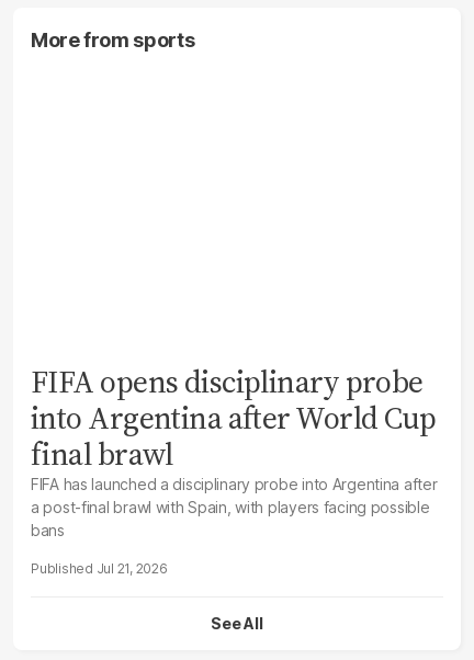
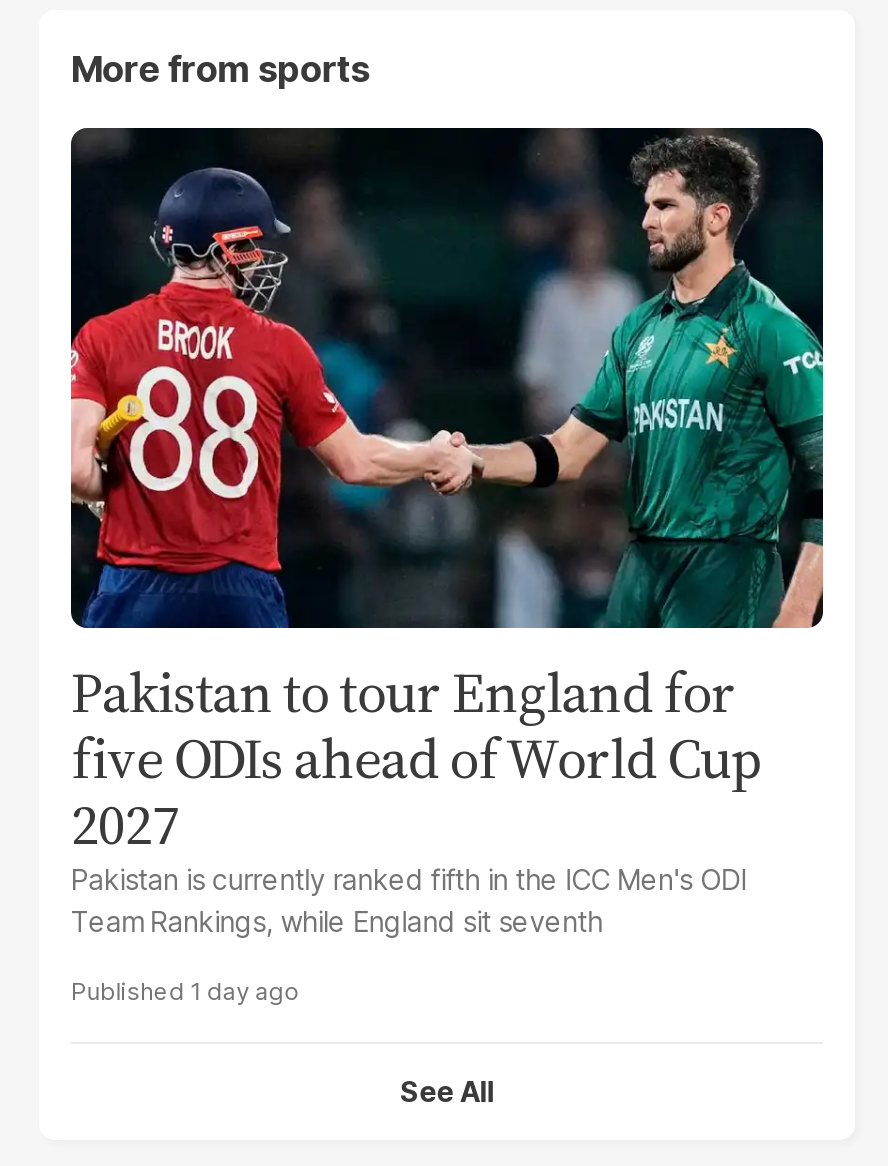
+ [image]

- FIFA opens disciplinary probe
- into Argentina after World Cup
- final brawl
- FIFA has launched a disciplinary probe into Argentina after
- a post-final brawl with Spain, with players facing possible
- bans
+ Pakistan to tour England for
+ five ODIs ahead of World Cup
+ 2027
+ Pakistan is currently ranked fifth in the ICC Men's ODI
+ Team Rankings, while England sit seventh

- Jul 21, 2026
+ 1 day ago
